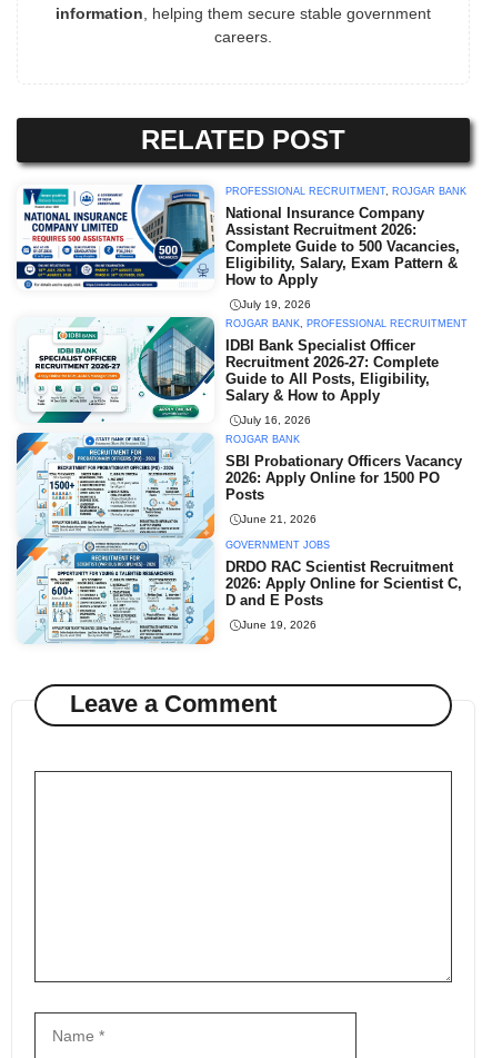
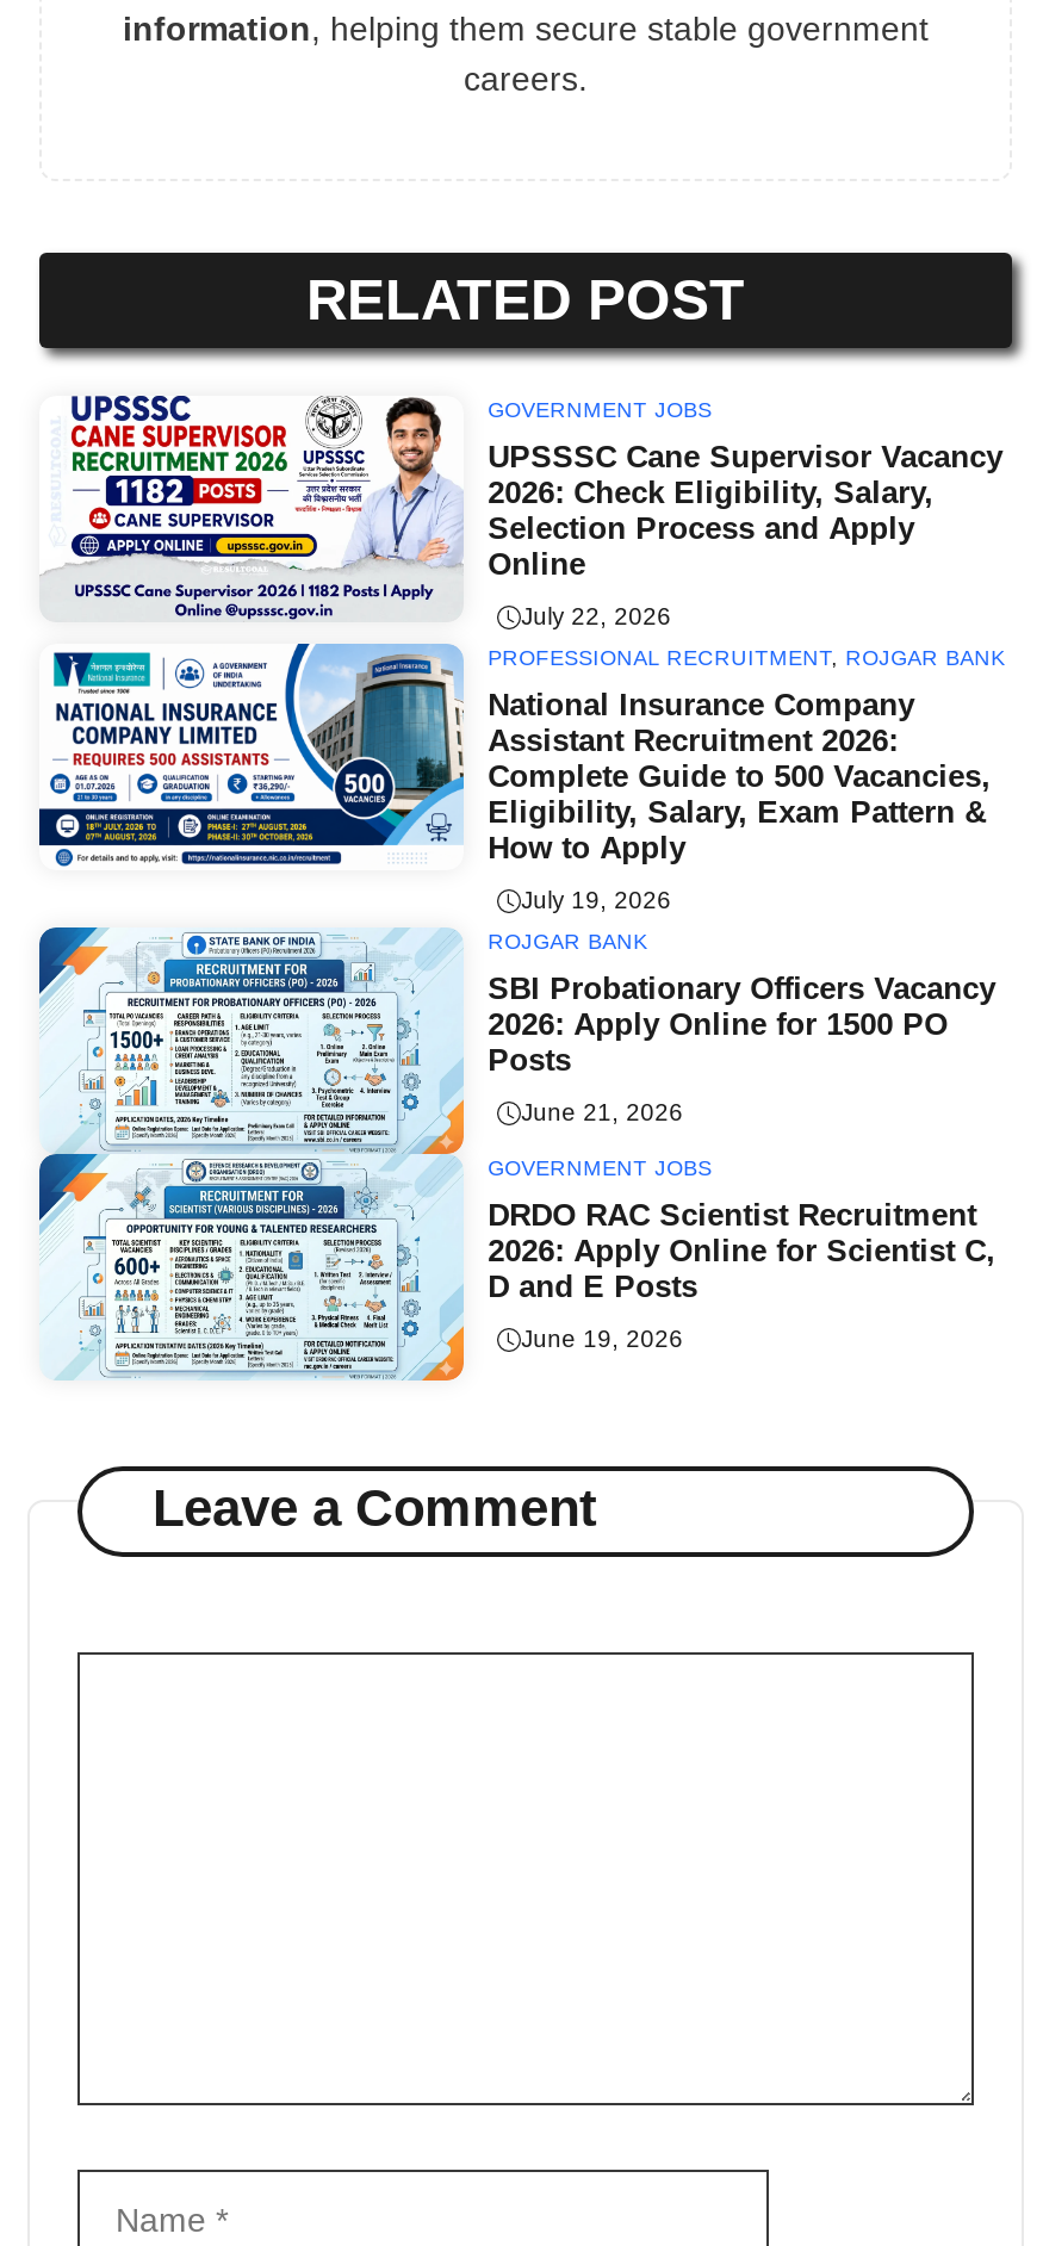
+ [image]
+ GOVERNMENT JOBS
+ UPSSSC Cane Supervisor Vacancy
+ 2026: Check Eligibility, Salary,
+ Selection Process and Apply
+ Online
+ July 22, 2026

moved down: [image] | PROFESSIONAL RECRUITMENT, ROJGAR BANK | National Insurance Company | Assistant Recruitment 2026: | Complete Guide to 500 Vacancies, | Eligibility, Salary, Exam Pattern & | How to Apply | July 19, 2026

- [image]
- ROJGAR BANK, PROFESSIONAL RECRUITMENT
- IDBI Bank Specialist Officer
- Recruitment 2026-27: Complete
- Guide to All Posts, Eligibility,
- Salary & How to Apply
- July 16, 2026
